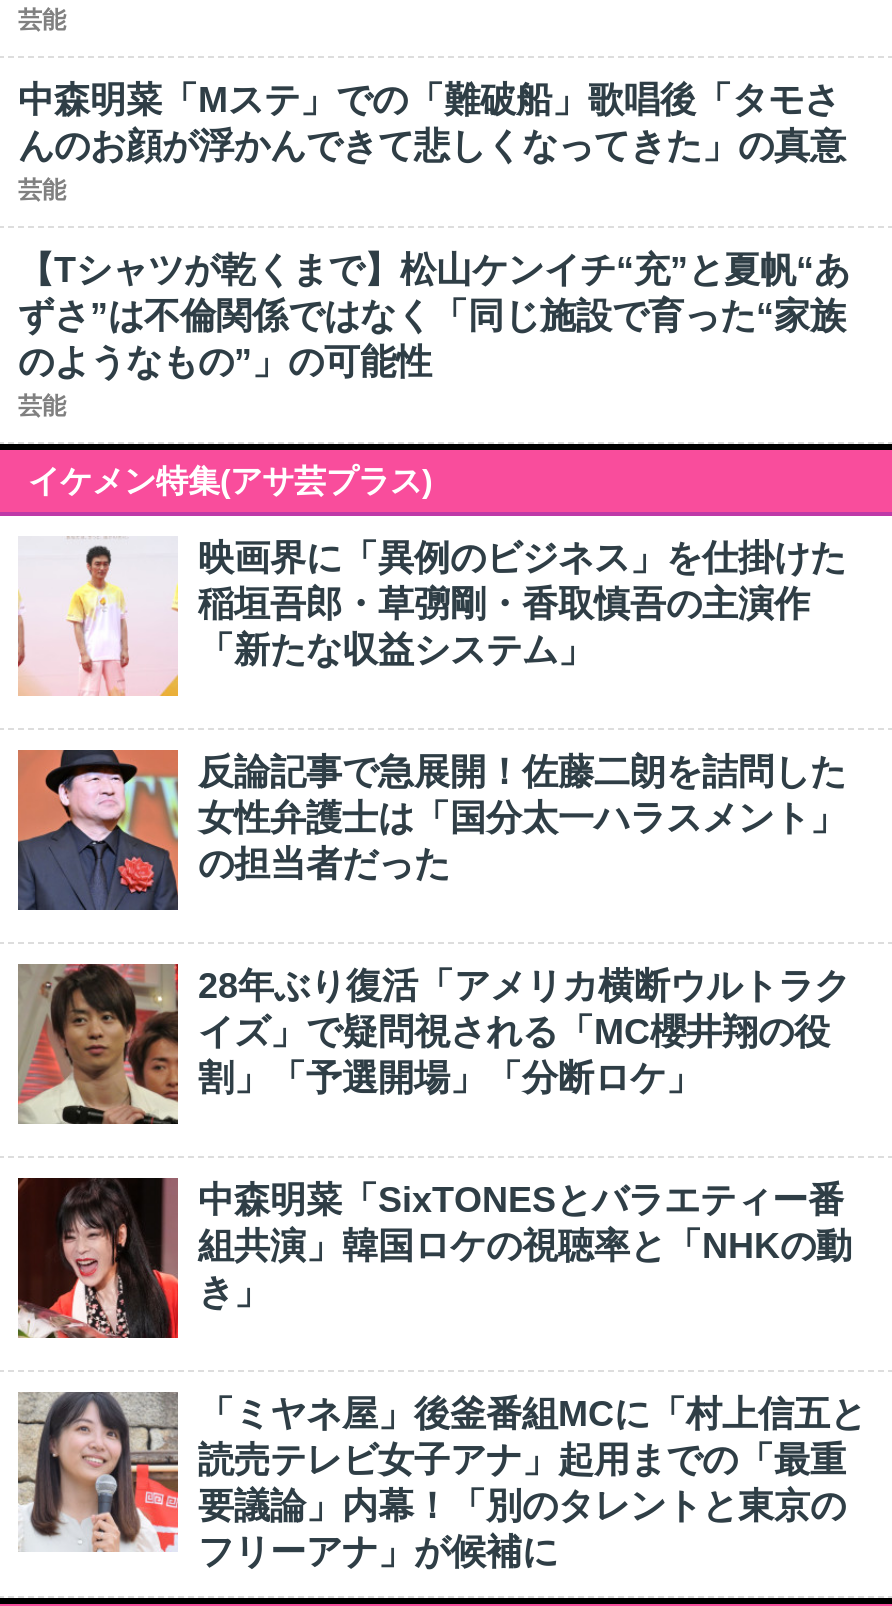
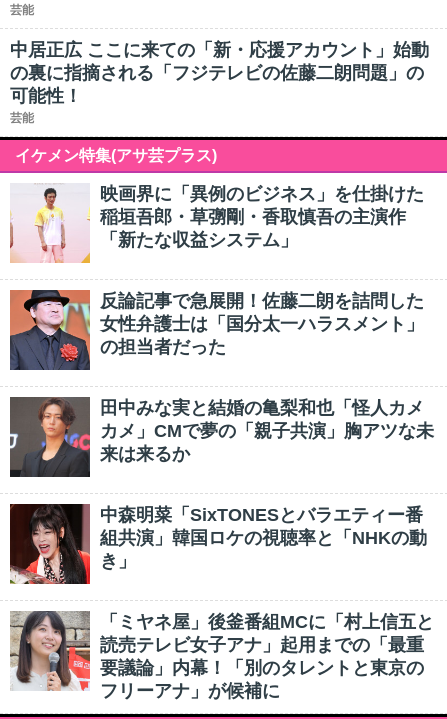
- 中森明菜「Mステ」での「難破船」歌唱後「タモさ
- んのお顔が浮かんできて悲しくなってきた」の真意
- 芸能
- 【Tシャツが乾くまで】松山ケンイチ“充”と夏帆“あ
- ずさ”は不倫関係ではなく「同じ施設で育った“家族
- のようなもの”」の可能性
+ 中居正広 ここに来ての「新・応援アカウント」始動
+ の裏に指摘される「フジテレビの佐藤二朗問題」の
+ 可能性！

- [image]
- 28年ぶり復活「アメリカ横断ウルトラク
- イズ」で疑問視される「MC櫻井翔の役
- 割」「予選開場」「分断ロケ」
+ [image]
+ 田中みな実と結婚の亀梨和也「怪人カメ
+ カメ」CMで夢の「親子共演」胸アツな未
+ 来は来るか
